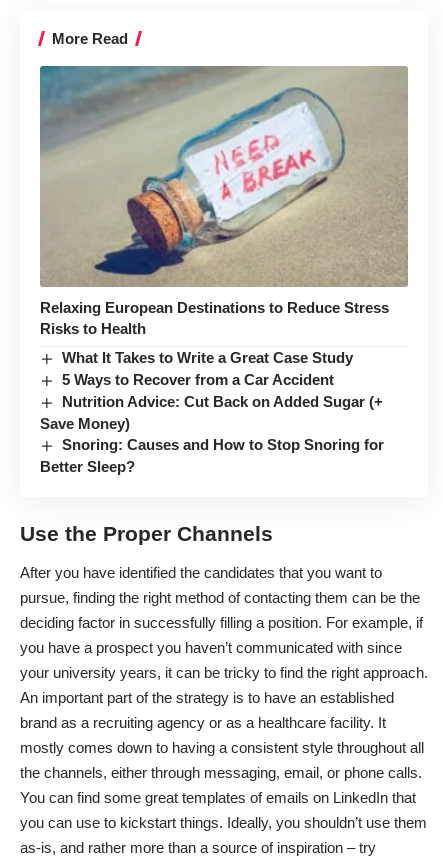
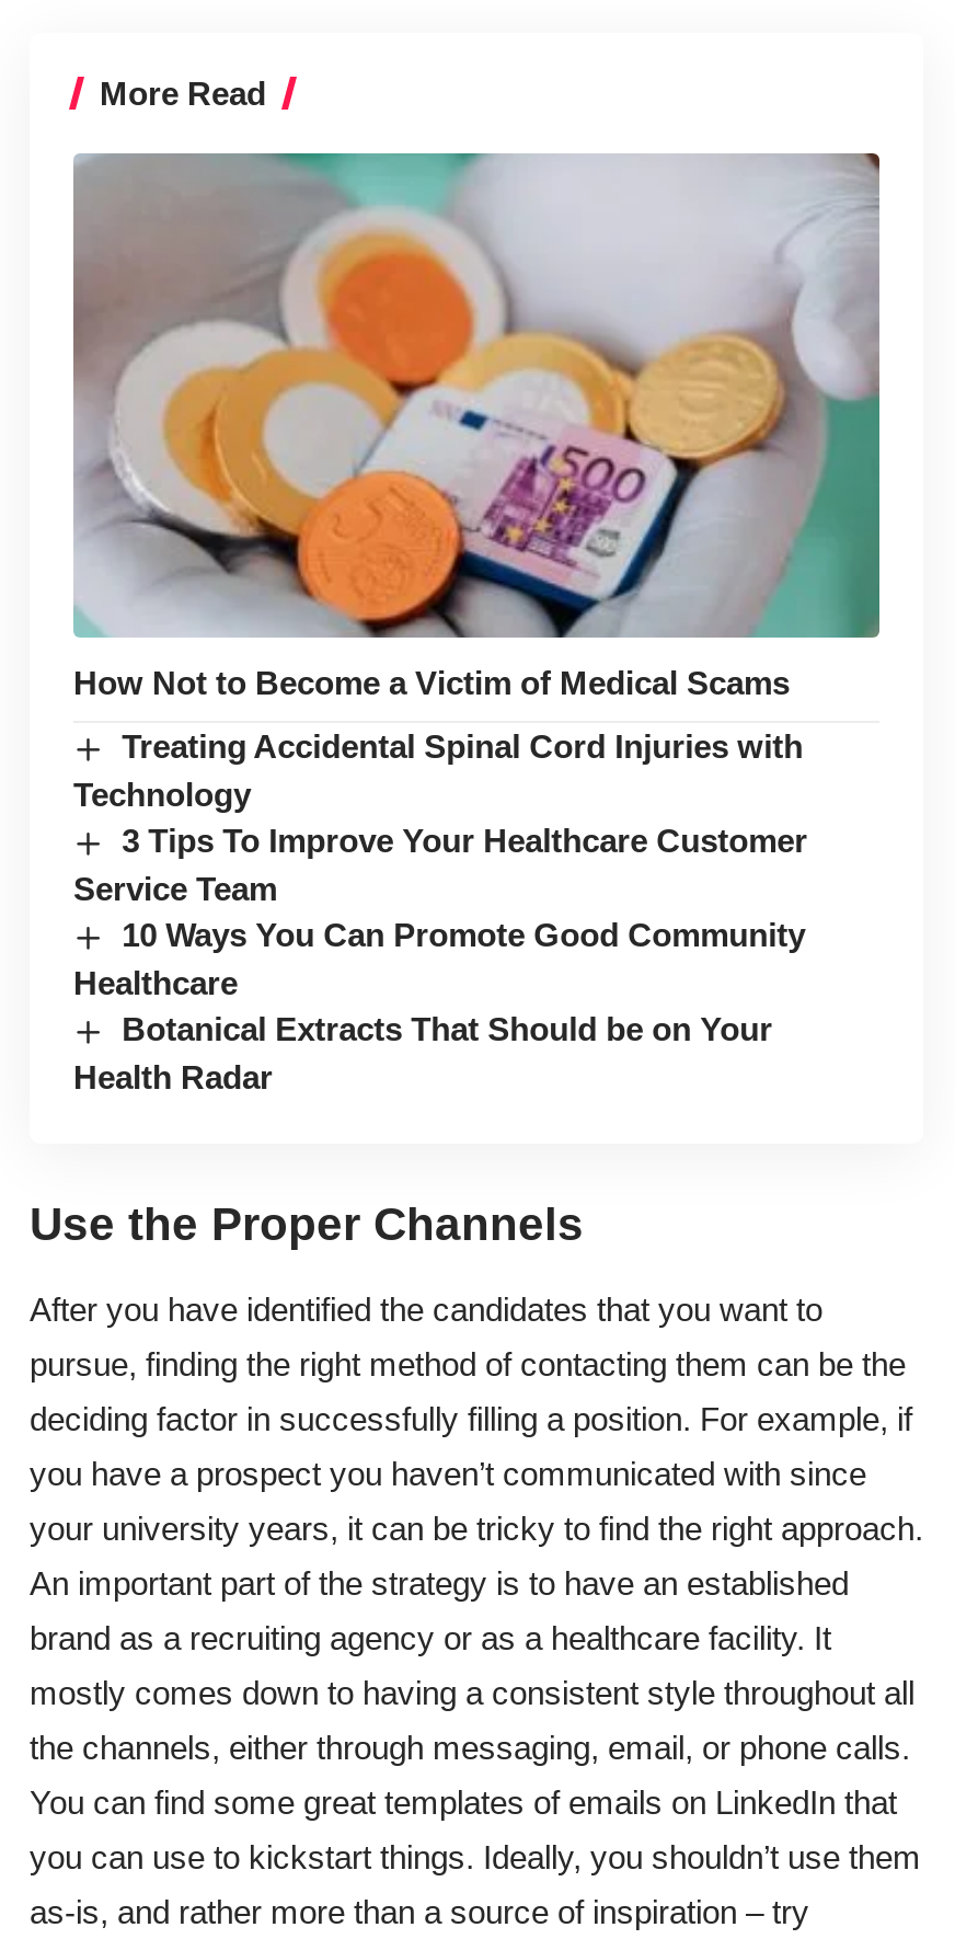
- [image]
- Relaxing European Destinations to Reduce Stress
- Risks to Health
+ [image]
+ How Not to Become a Victim of Medical Scams

- What It Takes to Write a Great Case Study
- 5 Ways to Recover from a Car Accident
- Nutrition Advice: Cut Back on Added Sugar (+
- Save Money)
- Snoring: Causes and How to Stop Snoring for
- Better Sleep?
+ Treating Accidental Spinal Cord Injuries with
+ Technology
+ 3 Tips To Improve Your Healthcare Customer
+ Service Team
+ 10 Ways You Can Promote Good Community
+ Healthcare
+ Botanical Extracts That Should be on Your
+ Health Radar
